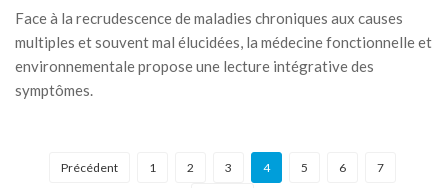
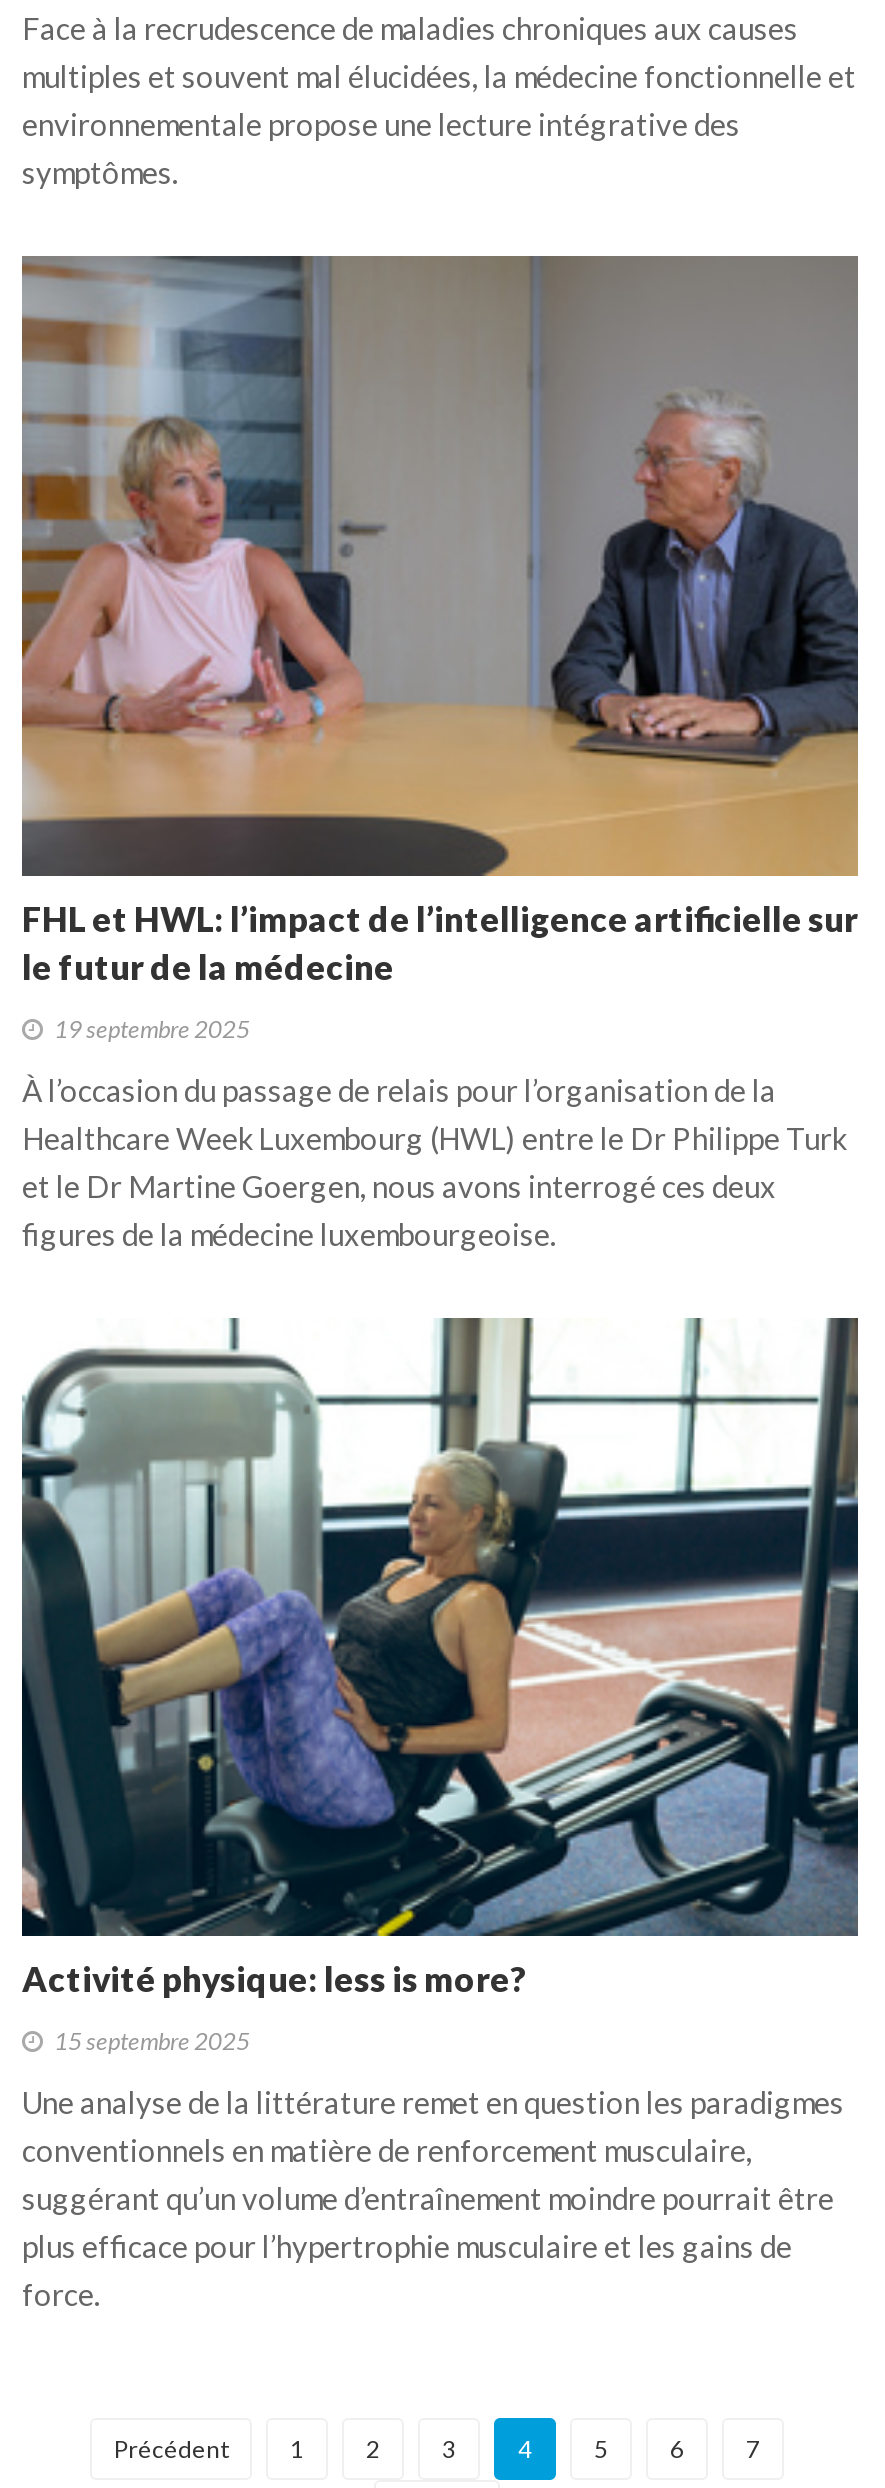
+ [image]
+ FHL et HWL: l’impact de l’intelligence artificielle sur
+ le futur de la médecine
+ 19 septembre 2025
+ À l’occasion du passage de relais pour l’organisation de la
+ Healthcare Week Luxembourg (HWL) entre le Dr Philippe Turk
+ et le Dr Martine Goergen, nous avons interrogé ces deux
+ figures de la médecine luxembourgeoise.

+ [image]
+ Activité physique: less is more?
+ 15 septembre 2025
+ Une analyse de la littérature remet en question les paradigmes
+ conventionnels en matière de renforcement musculaire,
+ suggérant qu’un volume d’entraînement moindre pourrait être
+ plus efficace pour l’hypertrophie musculaire et les gains de
+ force.
